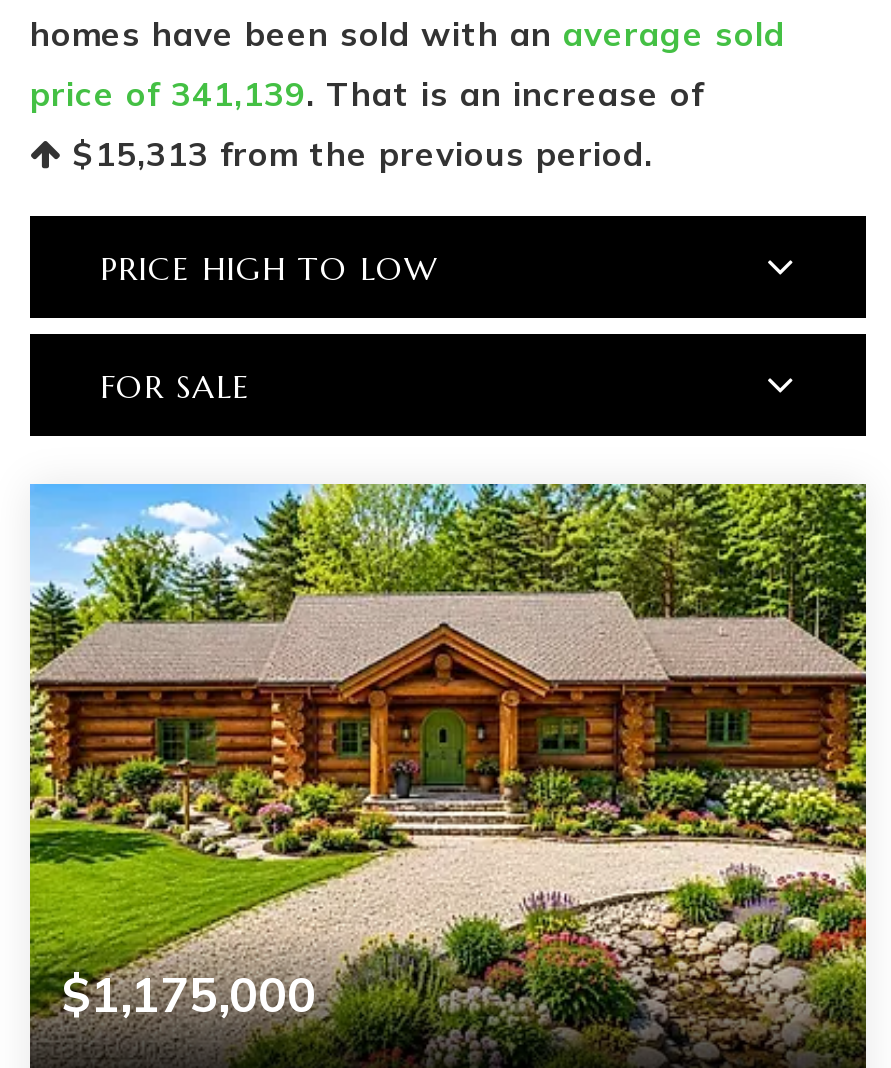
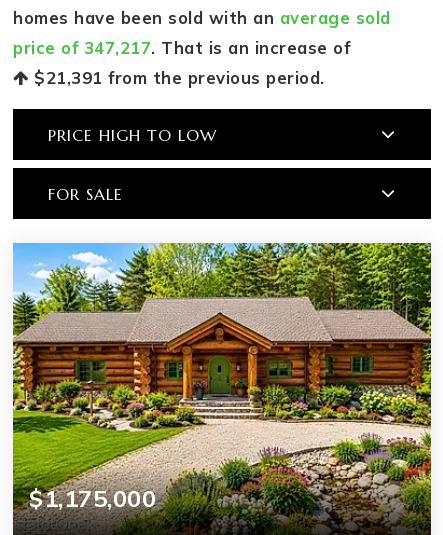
- price of 341,139. That is an increase of
+ price of 347,217. That is an increase of

- $15,313 from the previous period.
+ $21,391 from the previous period.
